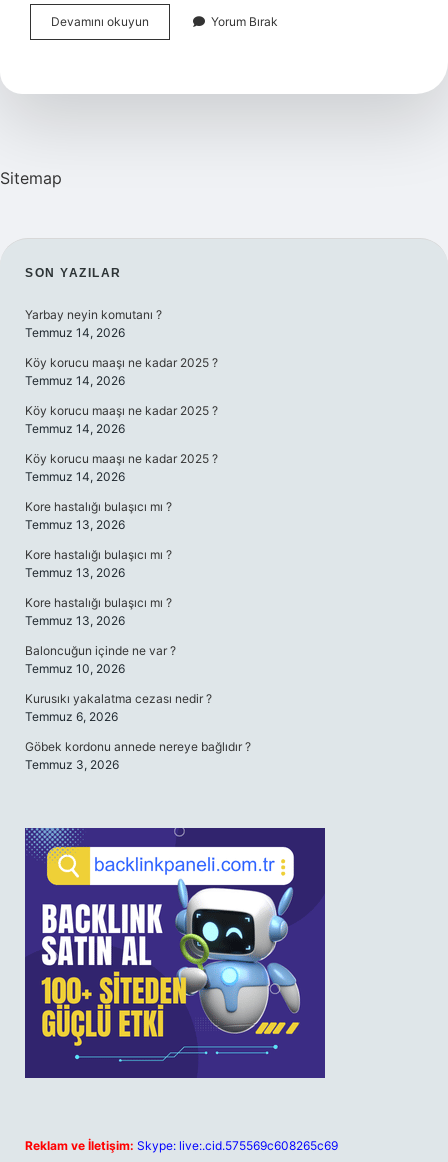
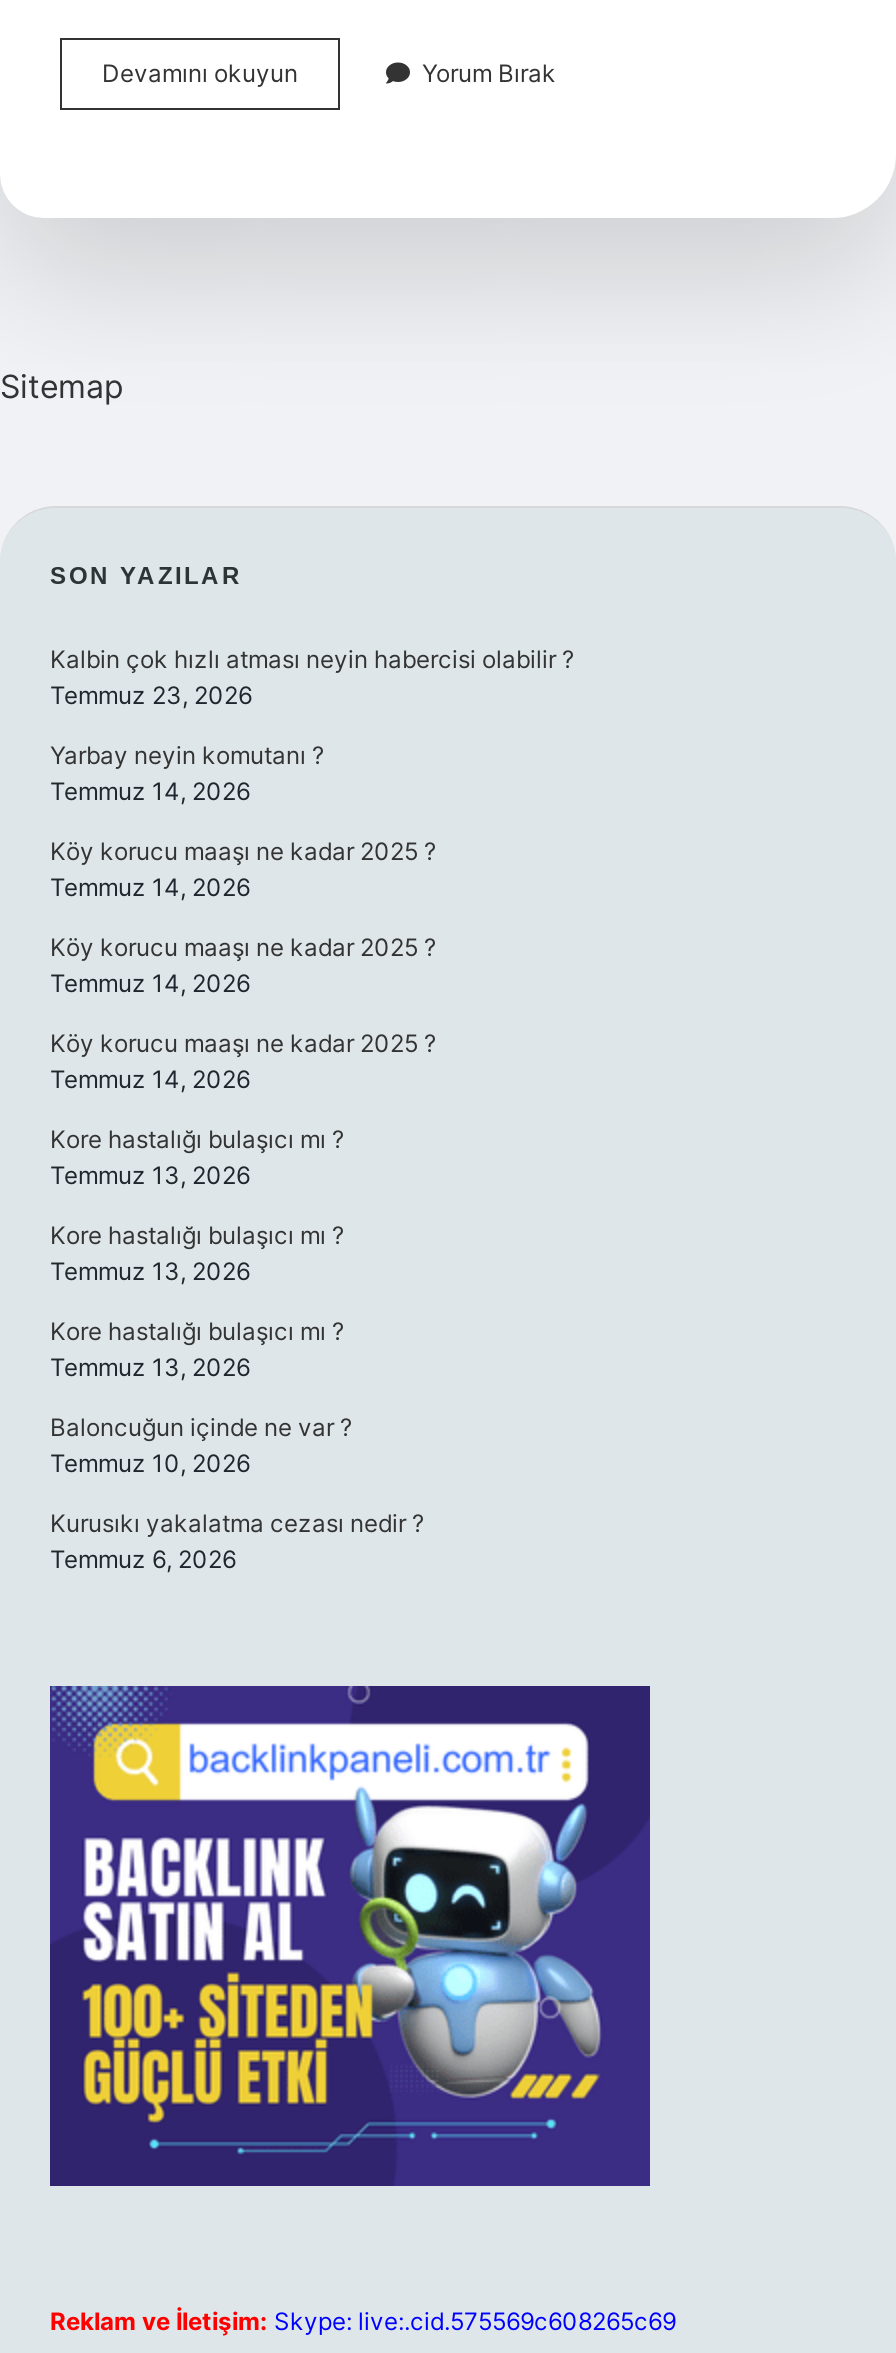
+ Kalbin çok hızlı atması neyin habercisi olabilir ?
+ Temmuz 23, 2026

moved down: Yarbay neyin komutanı ? | Temmuz 14, 2026 | Köy korucu maaşı ne kadar 2025 ? | ... | Kurusıkı yakalatma cezası nedir ? | Temmuz 6, 2026

- Göbek kordonu annede nereye bağlıdır ?
- Temmuz 3, 2026
